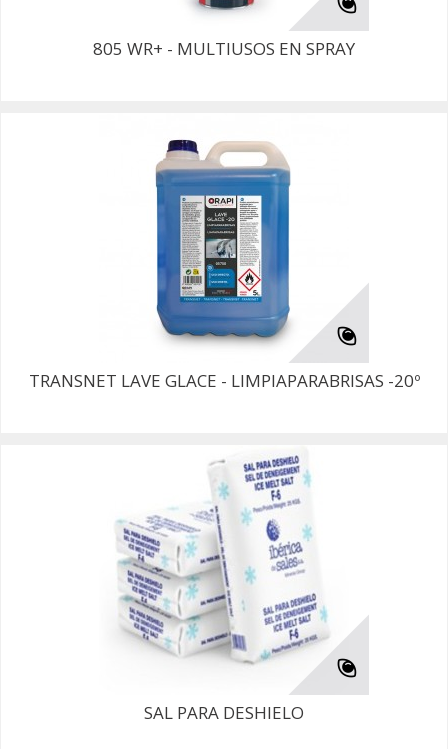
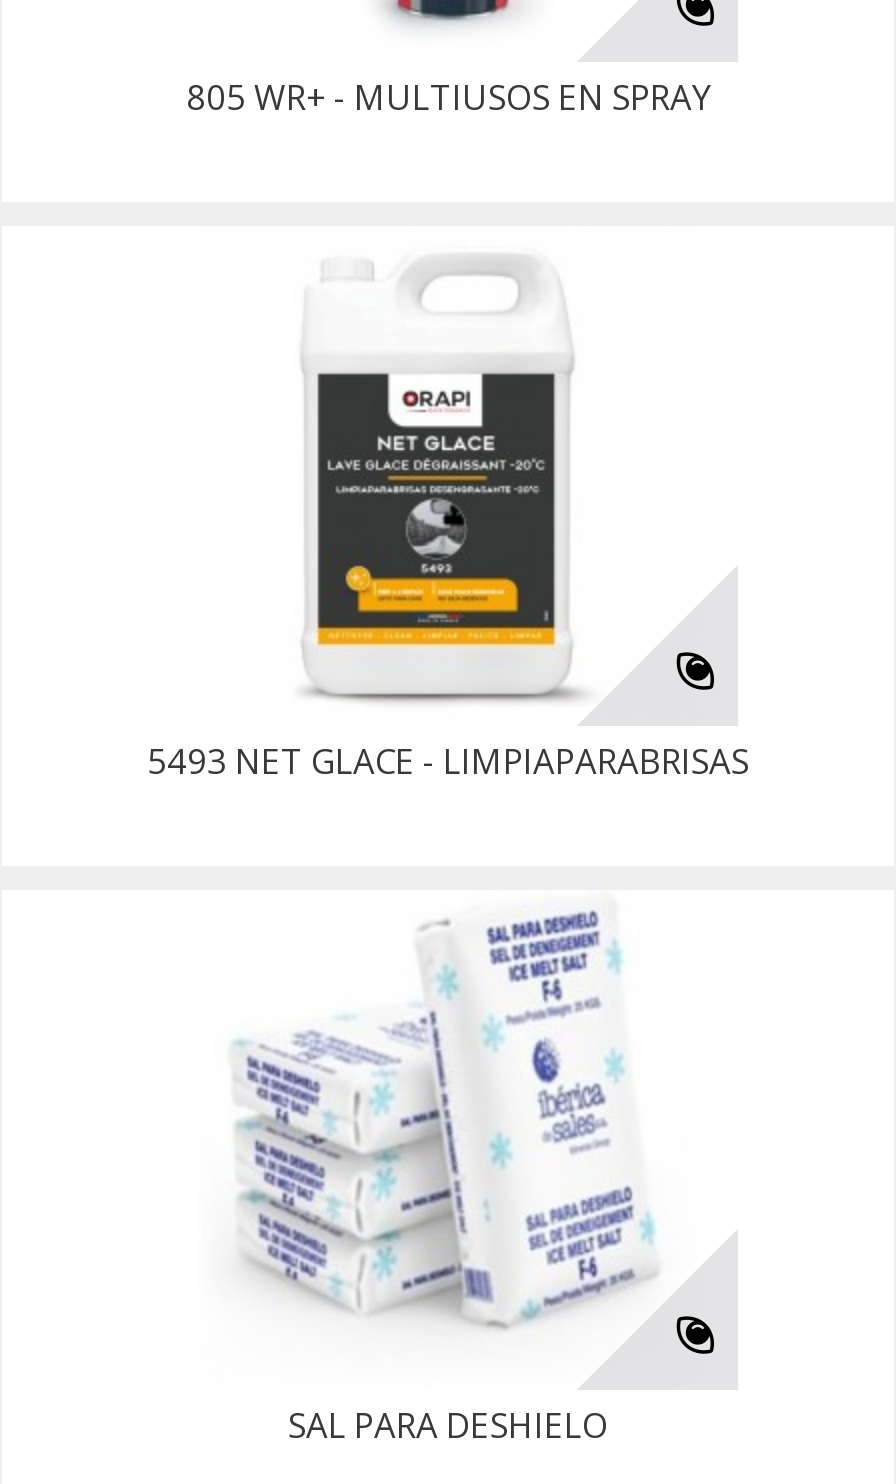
- [image]
- TRANSNET LAVE GLACE - LIMPIAPARABRISAS -20º
+ [image]
+ 5493 NET GLACE - LIMPIAPARABRISAS
